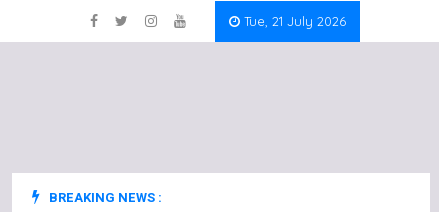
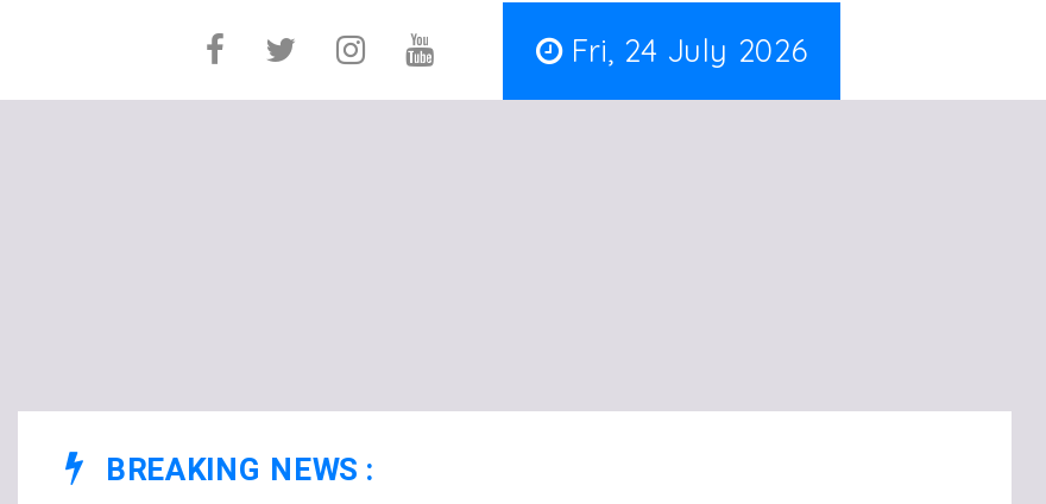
- Tue, 21 July 2026
+ Fri, 24 July 2026
